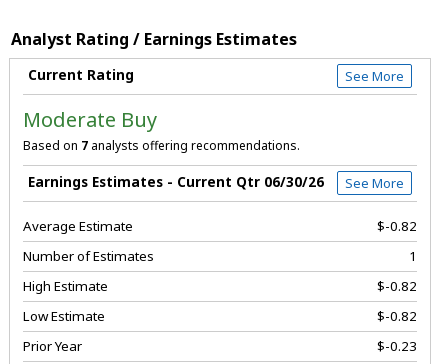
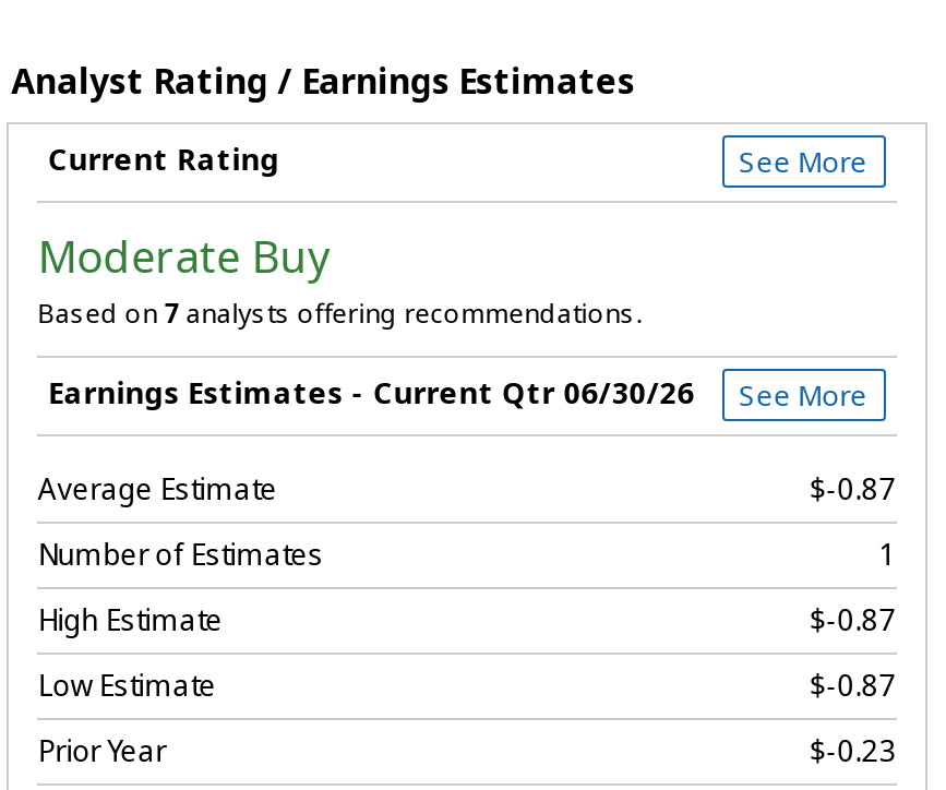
- $-0.82
+ $-0.87

- $-0.82
+ $-0.87

- $-0.82
+ $-0.87
